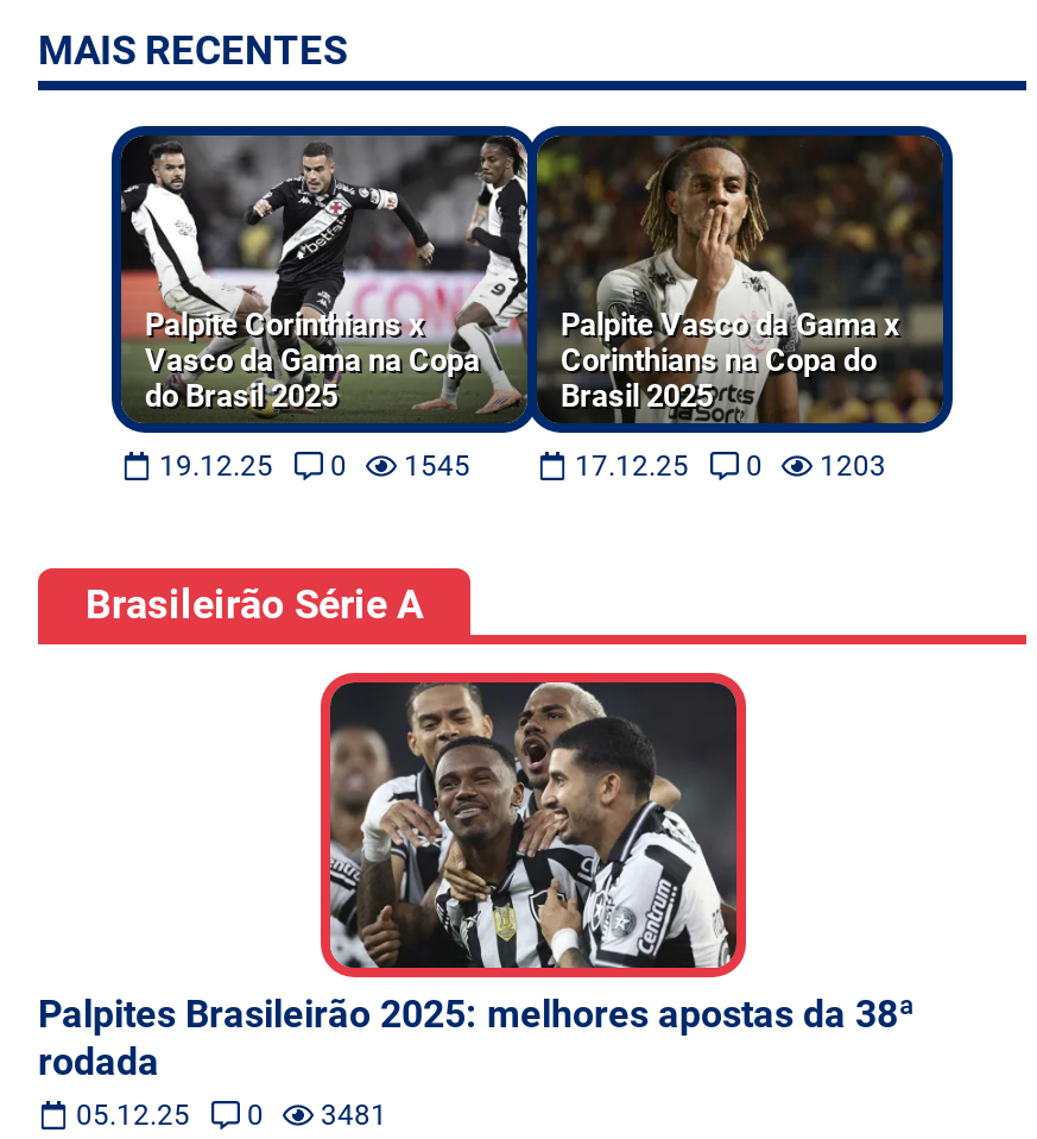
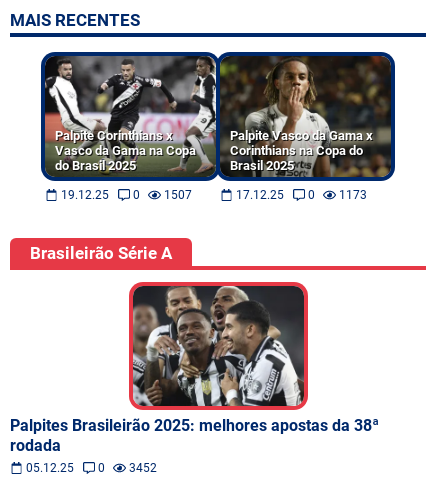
- 19.12.25 0 1545
+ 19.12.25 0 1507

- 17.12.25 0 1203
+ 17.12.25 0 1173

- 05.12.25 0 3481
+ 05.12.25 0 3452
